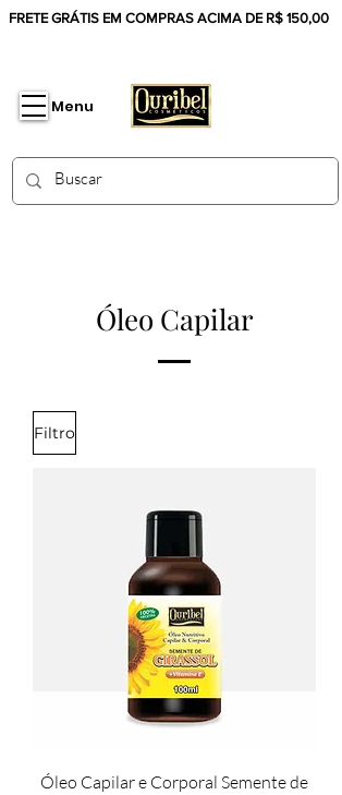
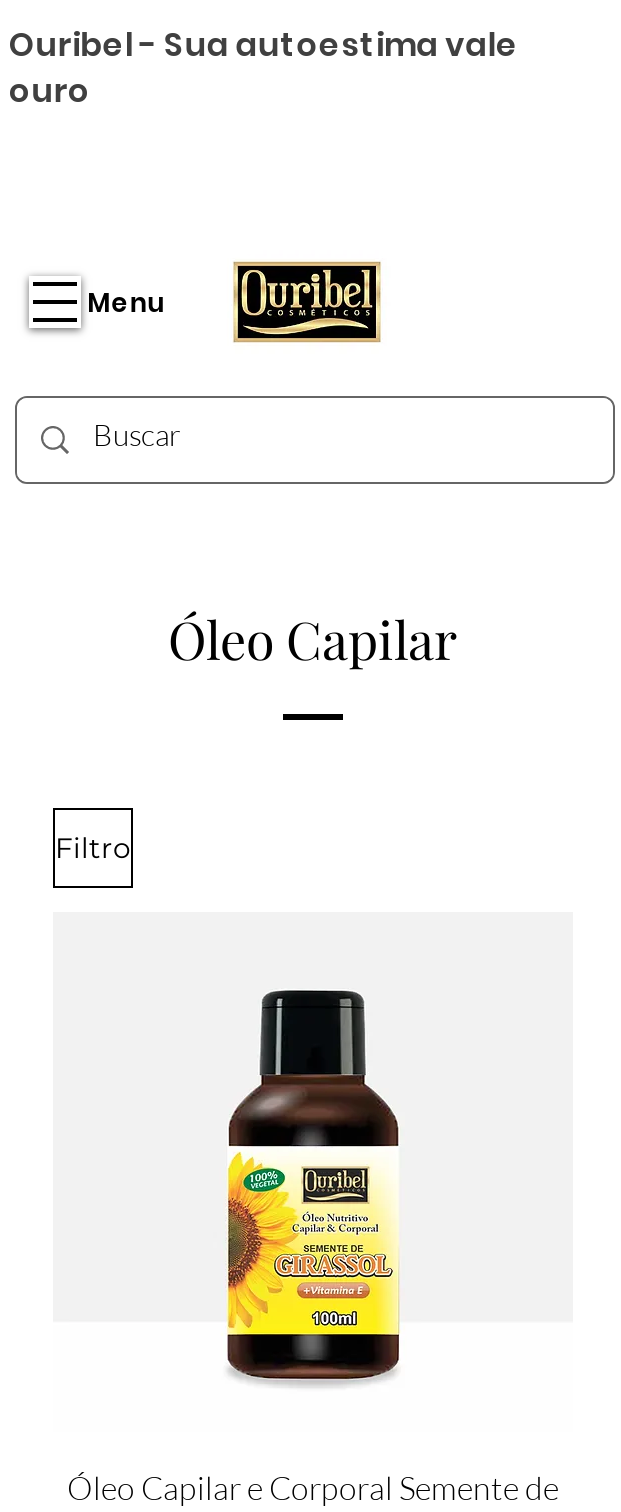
- FRETE GRÁTIS EM COMPRAS ACIMA DE R$ 150,00
+ Ouribel - Sua autoestima vale
+ ouro

moved down: [image] | Menu
